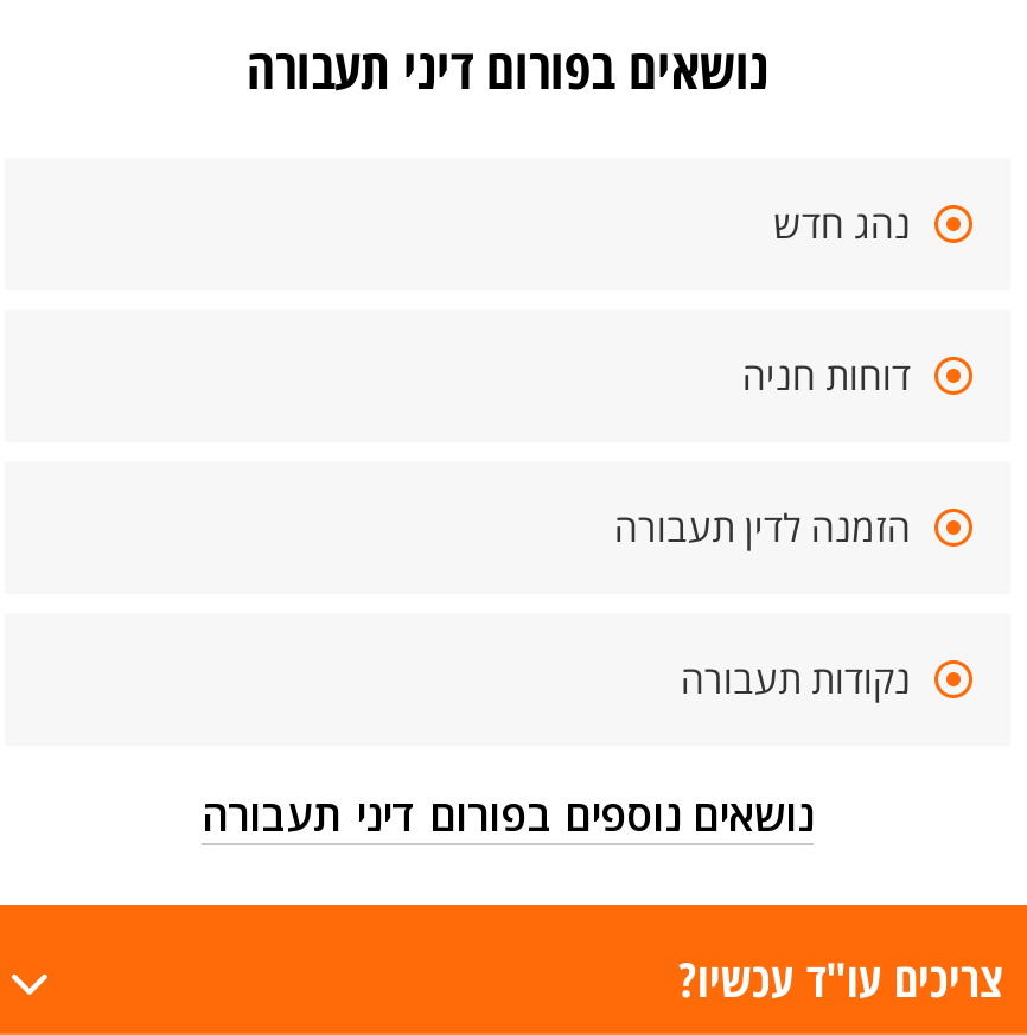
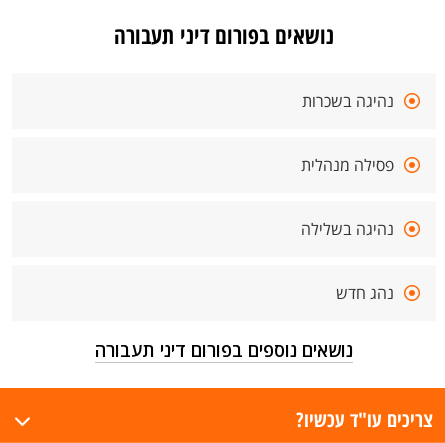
+ נהיגה בשכרות
+ פסילה מנהלית
+ נהיגה בשלילה

moved down: נהג חדש

- דוחות חניה
- הזמנה לדין תעבורה
- נקודות תעבורה
